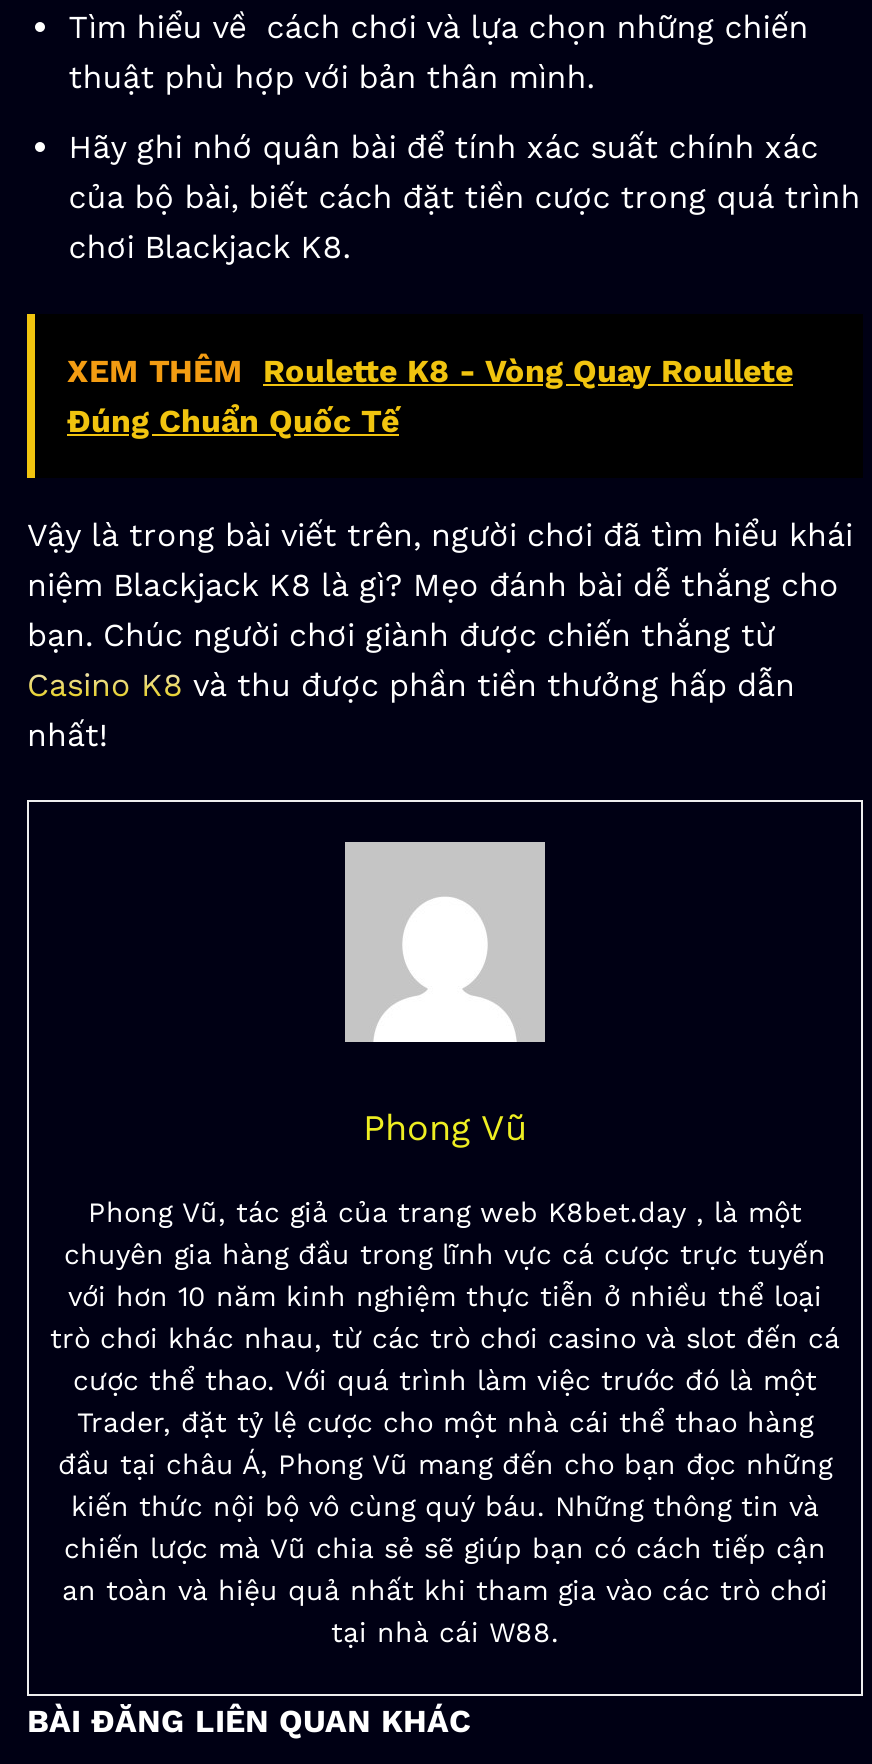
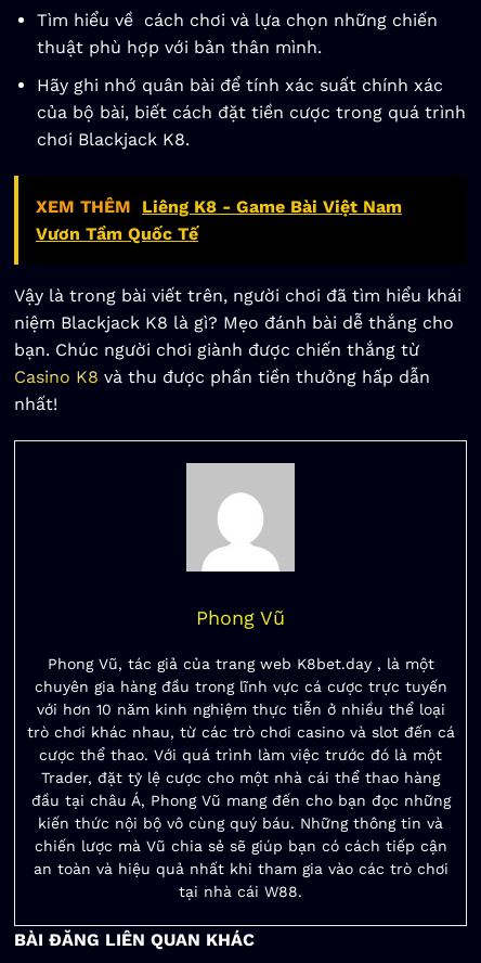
- XEM THÊM Roulette K8 - Vòng Quay Roullete
- Đúng Chuẩn Quốc Tế
+ XEM THÊM Liêng K8 - Game Bài Việt Nam
+ Vươn Tầm Quốc Tế
